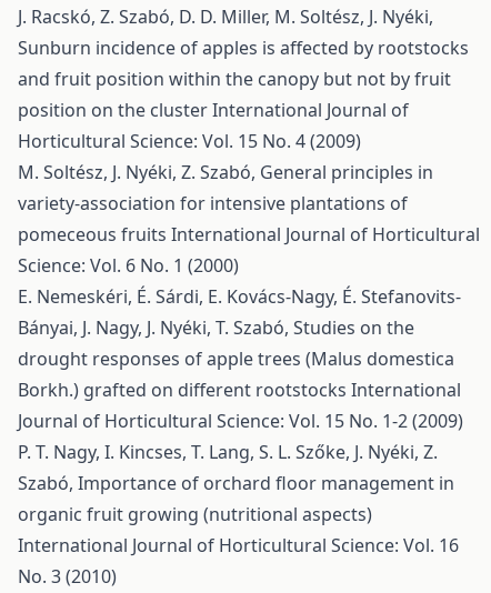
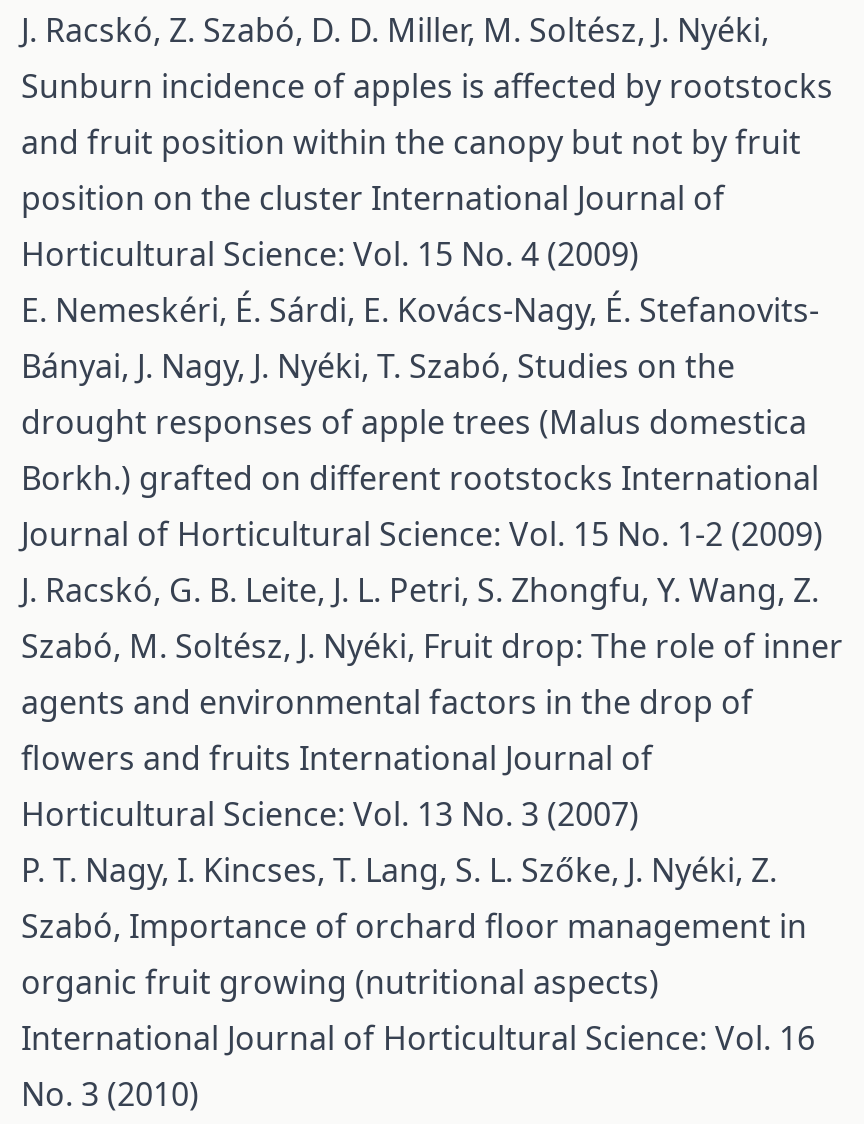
- M. Soltész, J. Nyéki, Z. Szabó, General principles in
- variety-association for intensive plantations of
- pomeceous fruits International Journal of Horticultural
- Science: Vol. 6 No. 1 (2000)

moved up: E. Nemeskéri, É. Sárdi, E. Kovács-Nagy, É. Stefanovits- | Bányai, J. Nagy, J. Nyéki, T. Szabó, Studies on the | drought responses of apple trees (Malus domestica | Borkh.) grafted on different rootstocks International | Journal of Horticultural Science: Vol. 15 No. 1-2 (2009)

+ J. Racskó, G. B. Leite, J. L. Petri, S. Zhongfu, Y. Wang, Z.
+ Szabó, M. Soltész, J. Nyéki, Fruit drop: The role of inner
+ agents and environmental factors in the drop of
+ flowers and fruits International Journal of
+ Horticultural Science: Vol. 13 No. 3 (2007)
